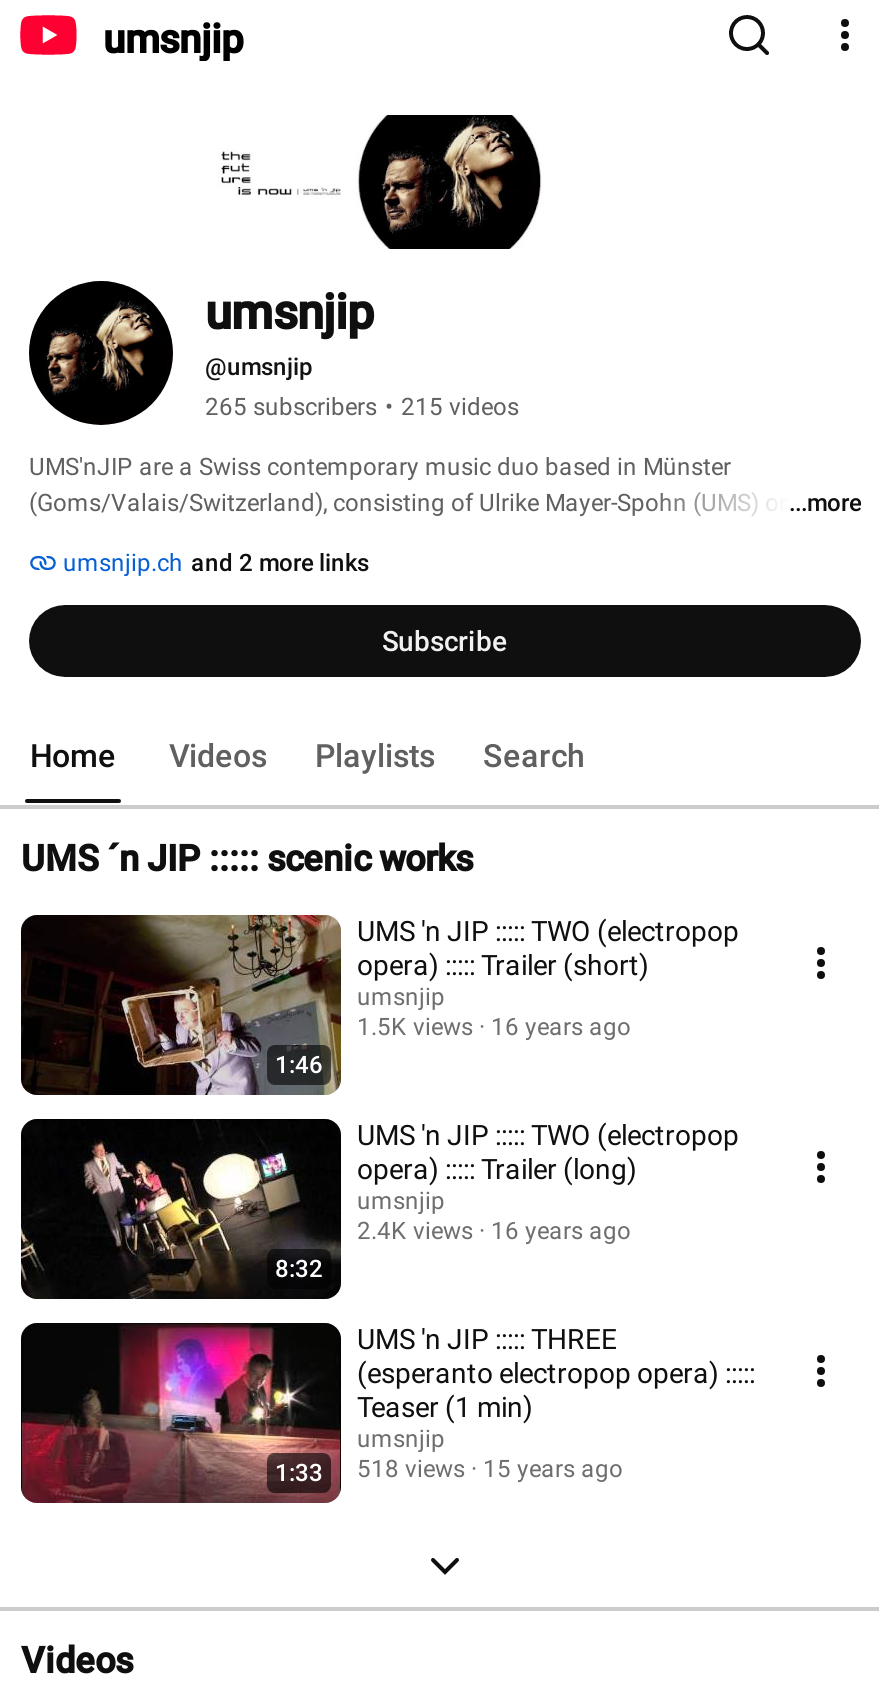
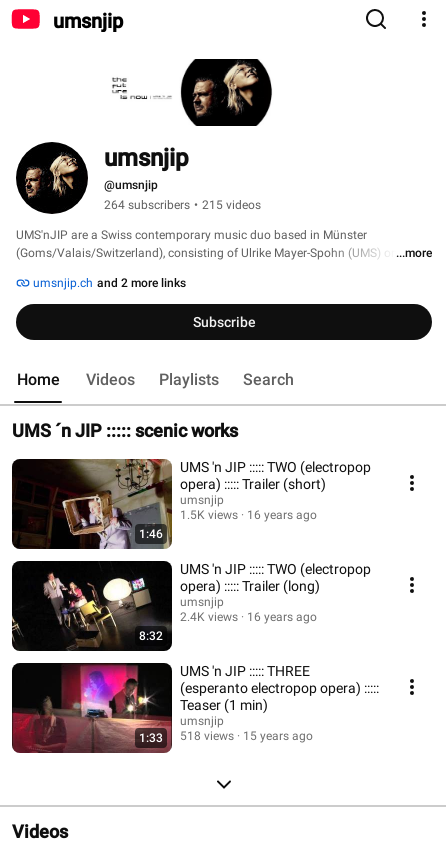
- 265 subscribers • 215 videos
+ 264 subscribers • 215 videos
